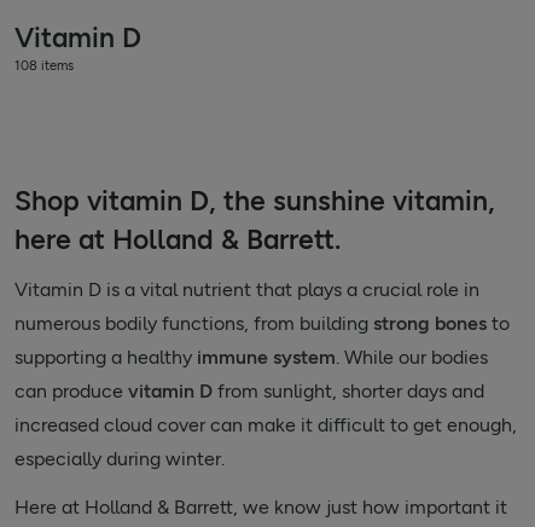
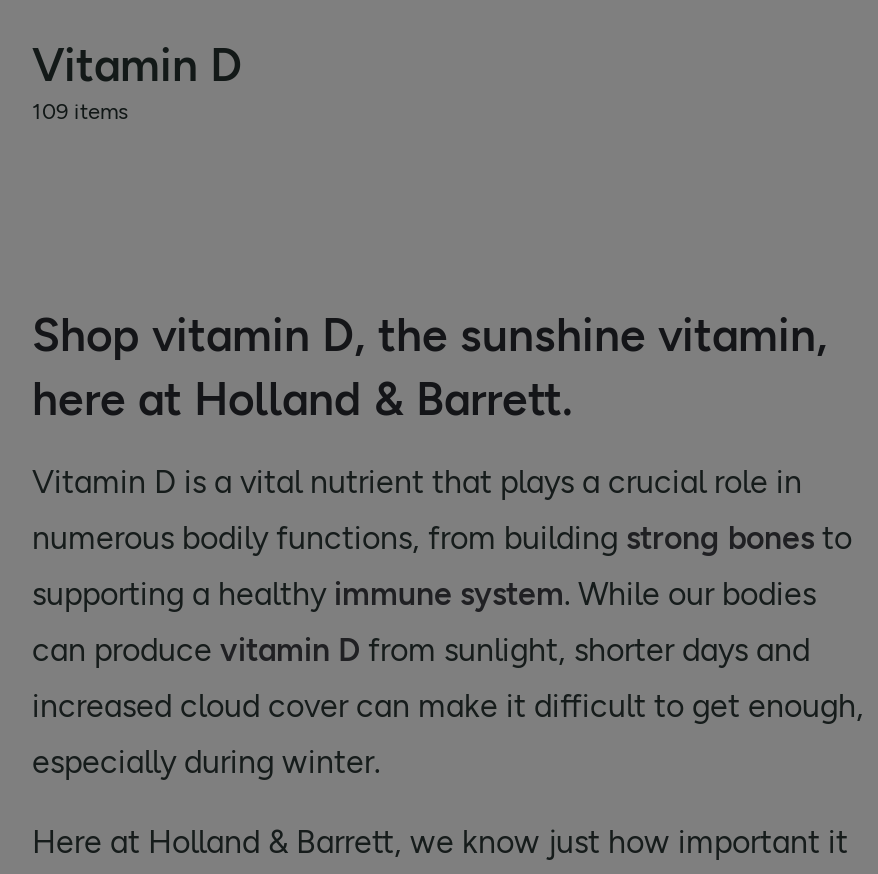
- 108 items
+ 109 items
